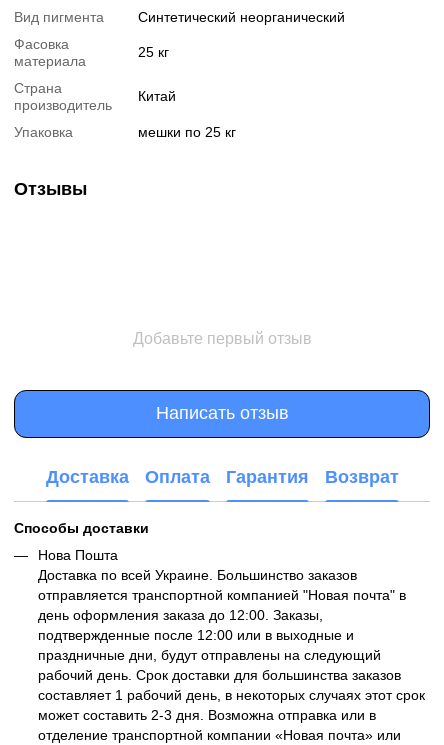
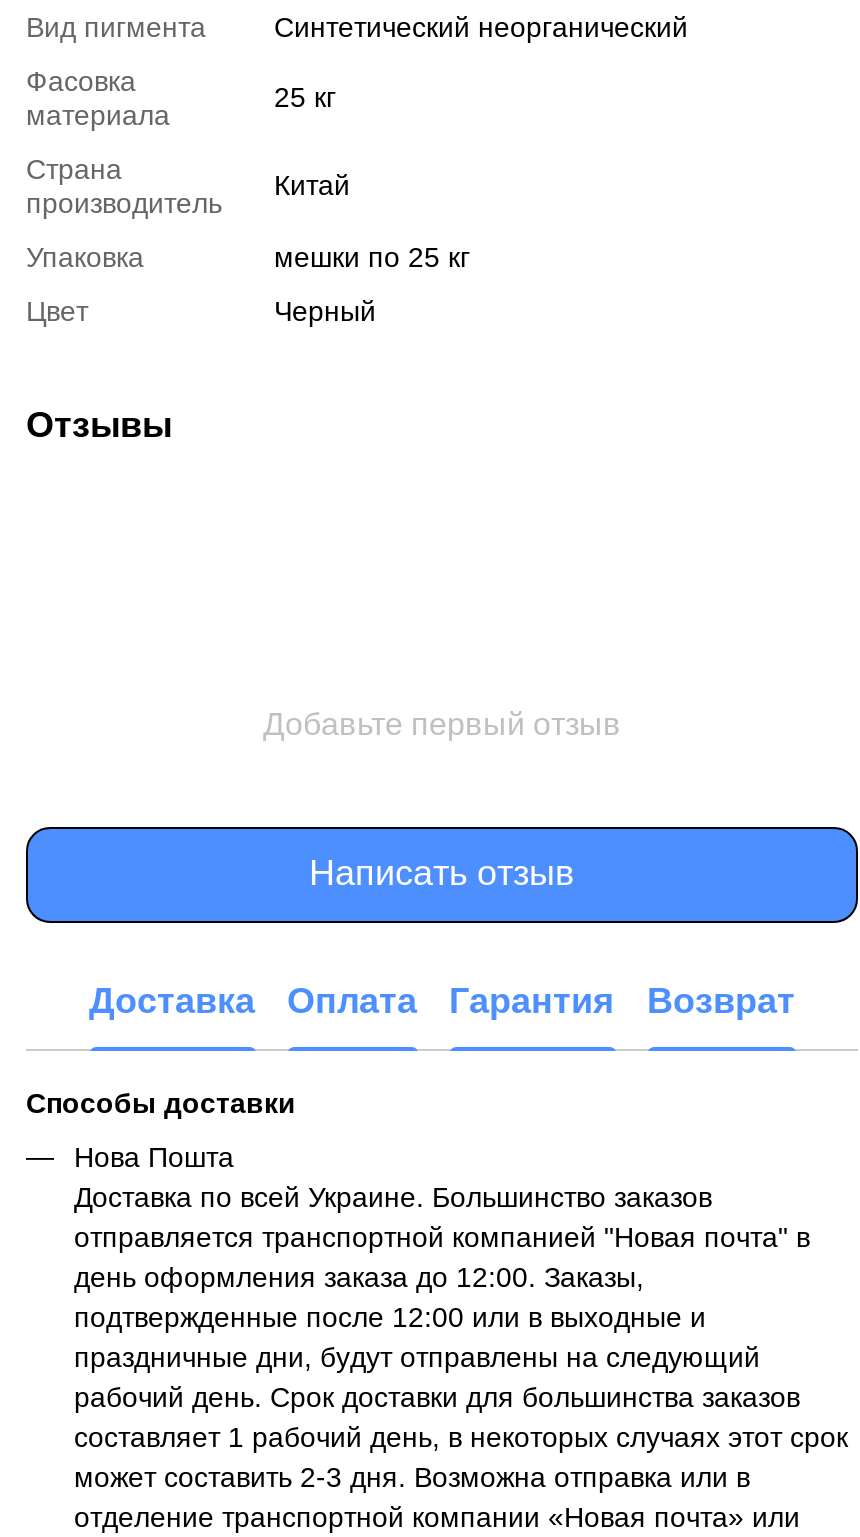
+ Цвет
+ Черный
